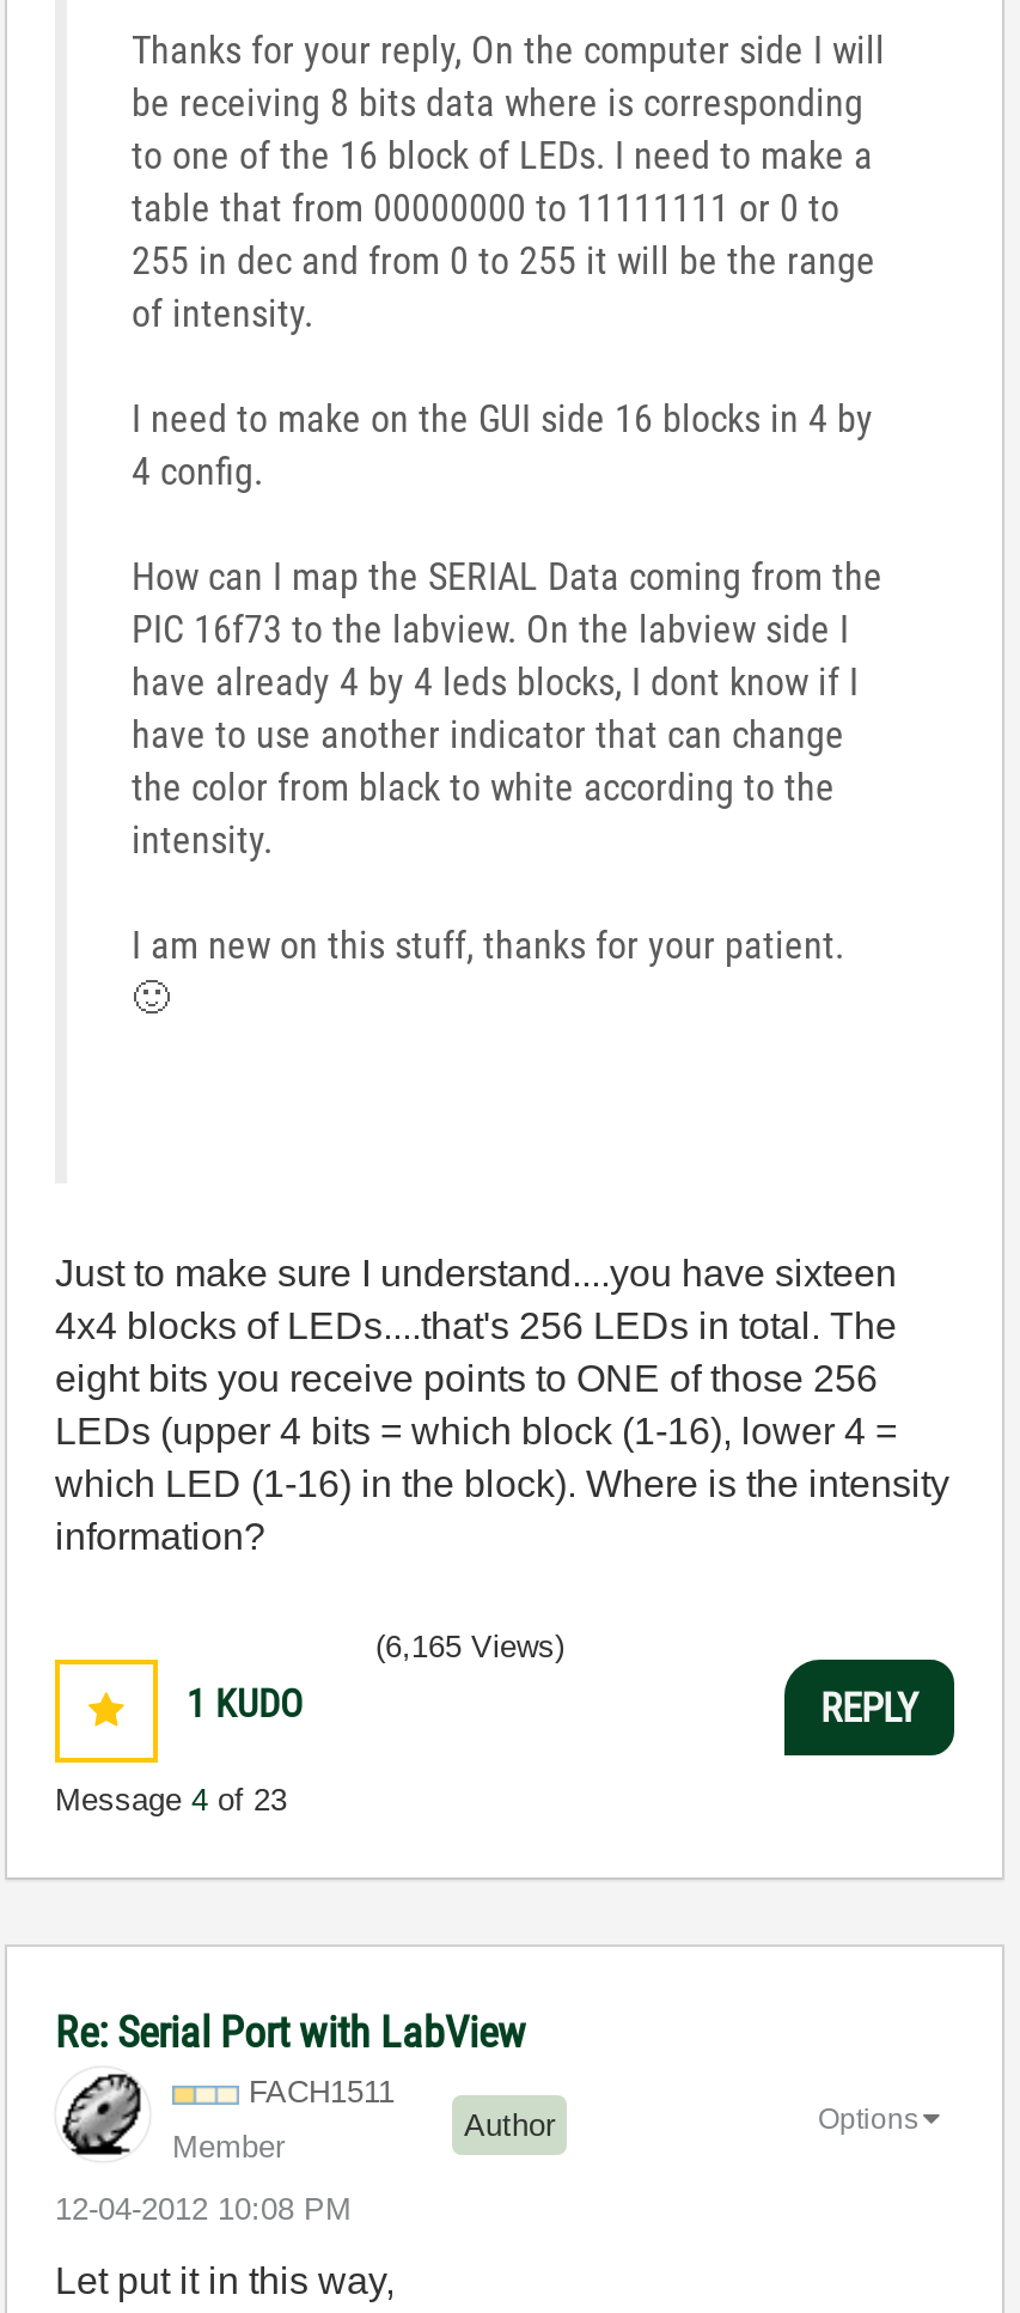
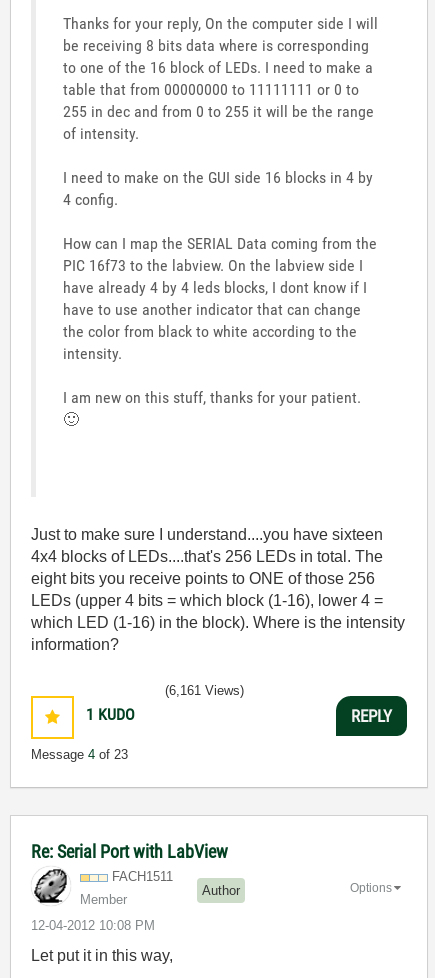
- (6,165 Views)
+ (6,161 Views)
